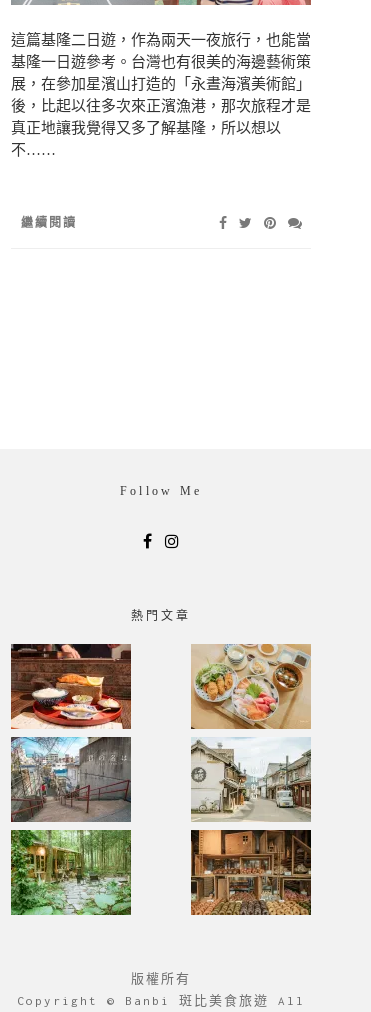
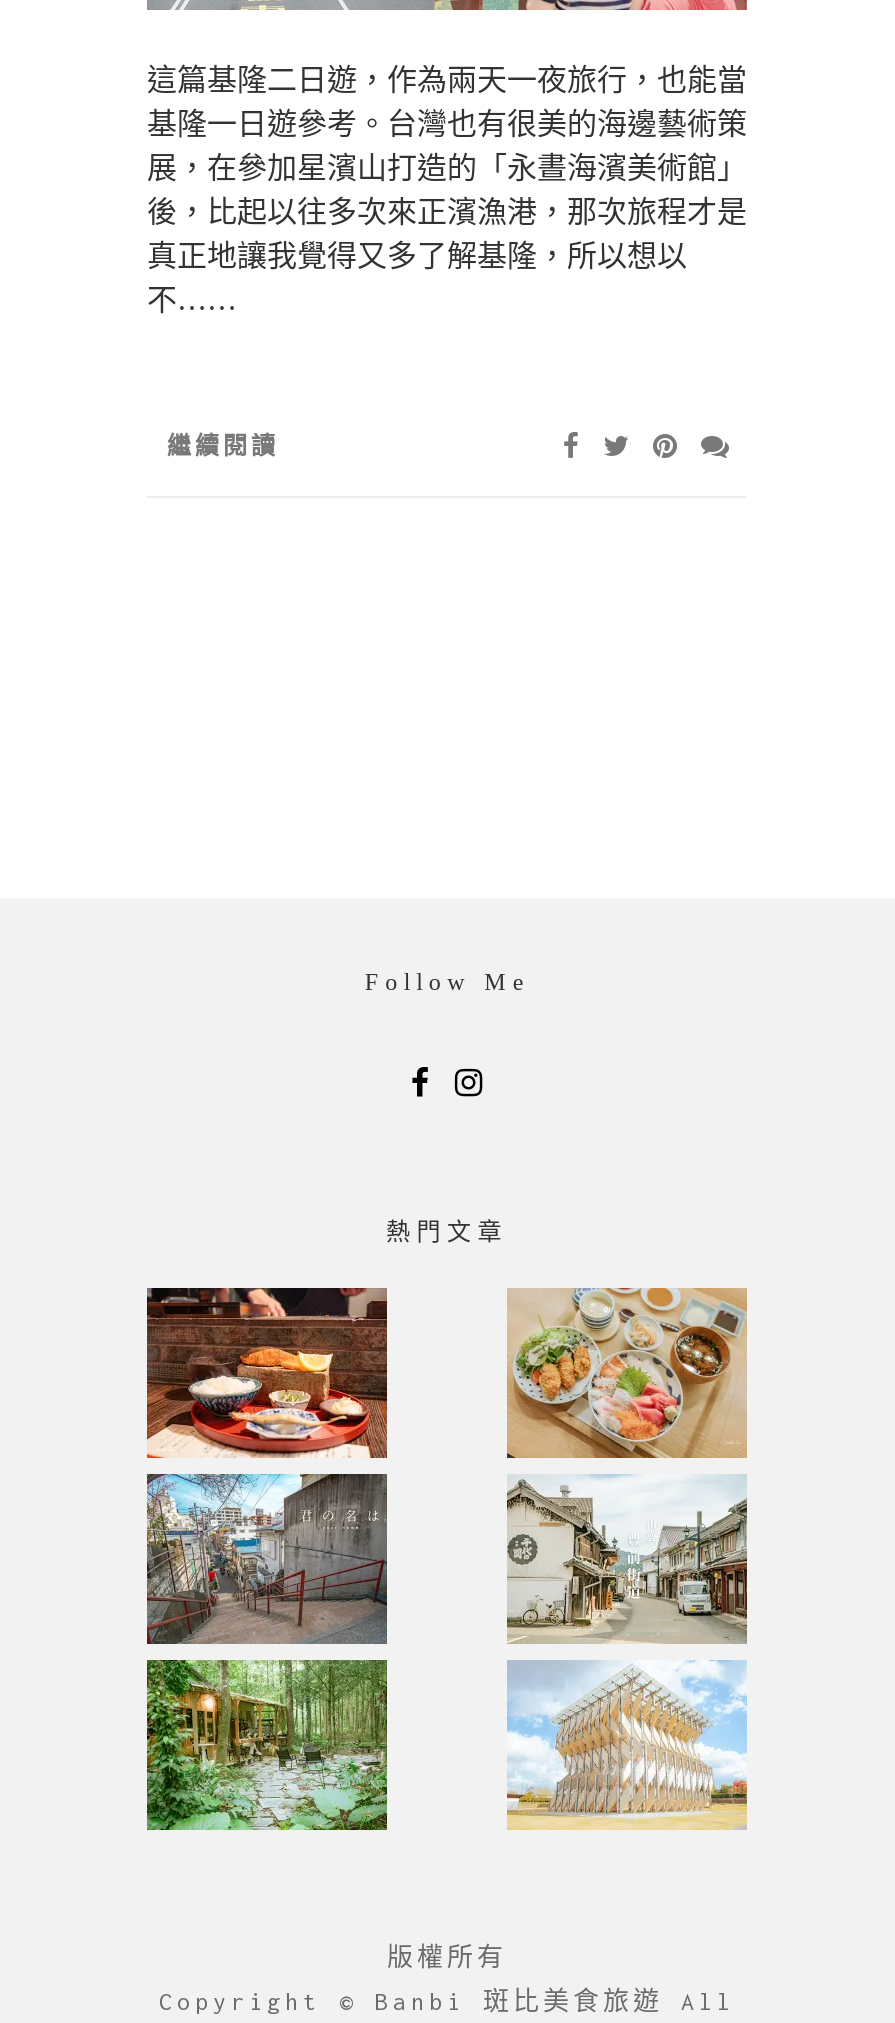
- [image]
+ [image]
